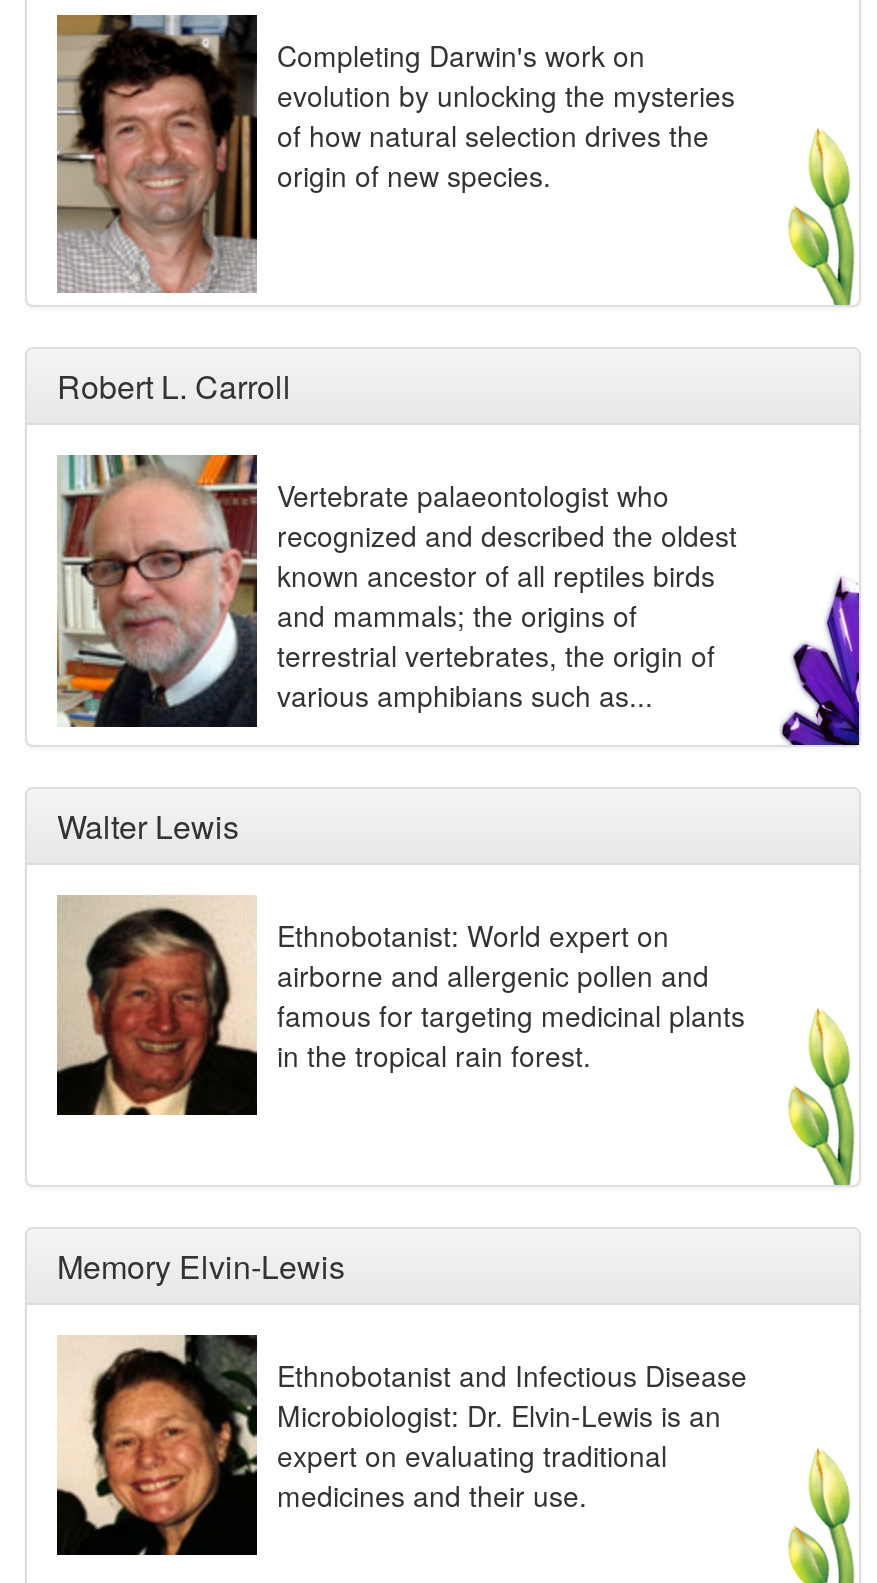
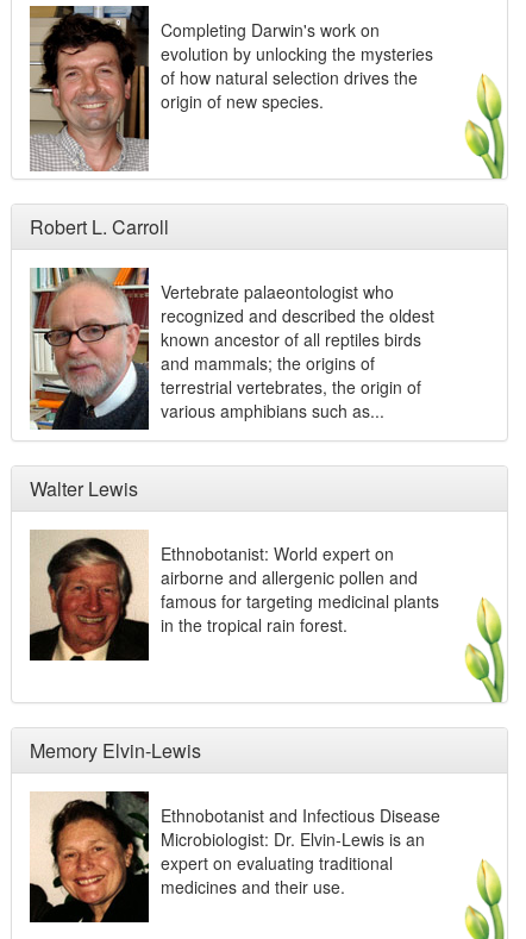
- [image]
